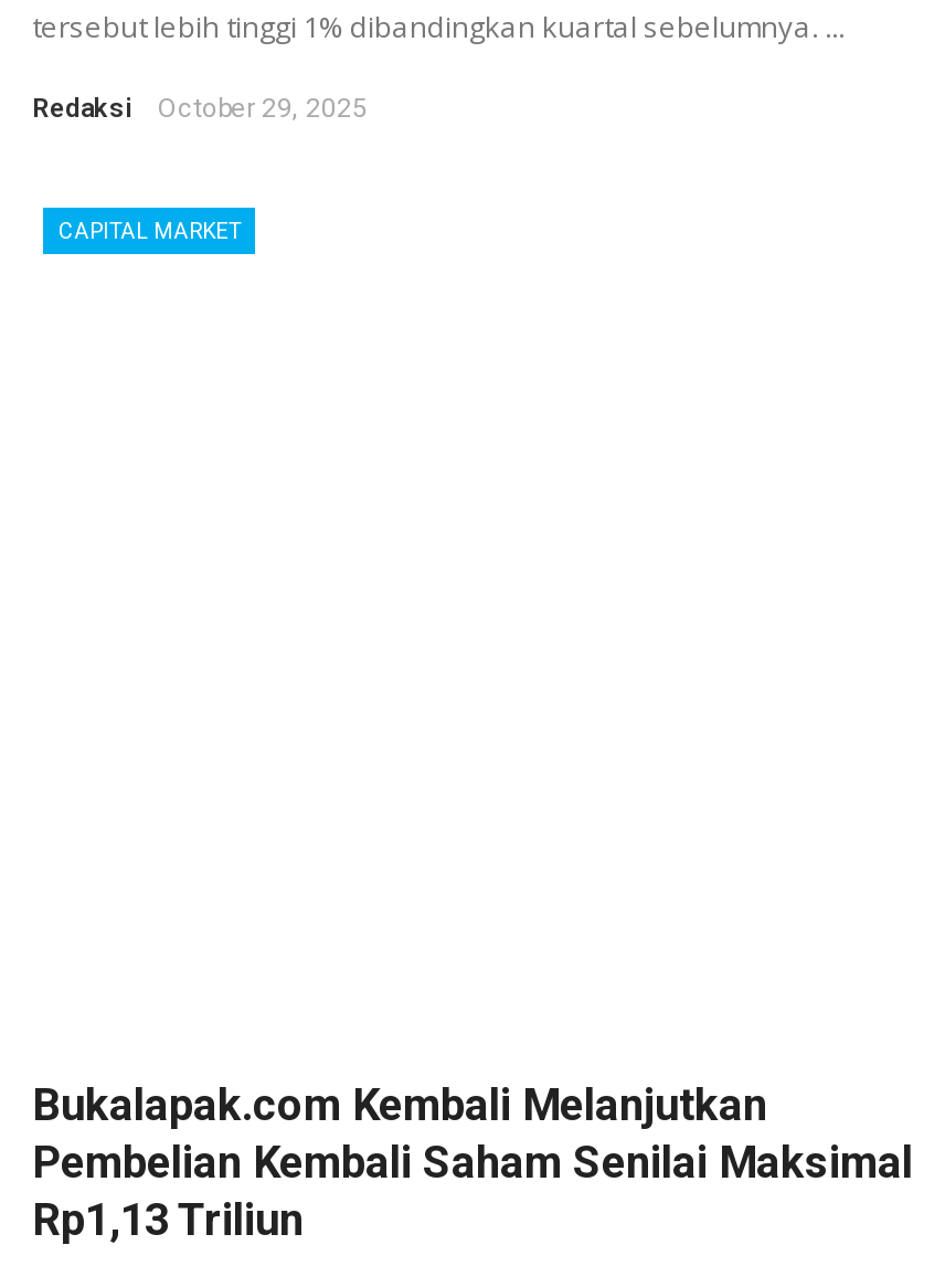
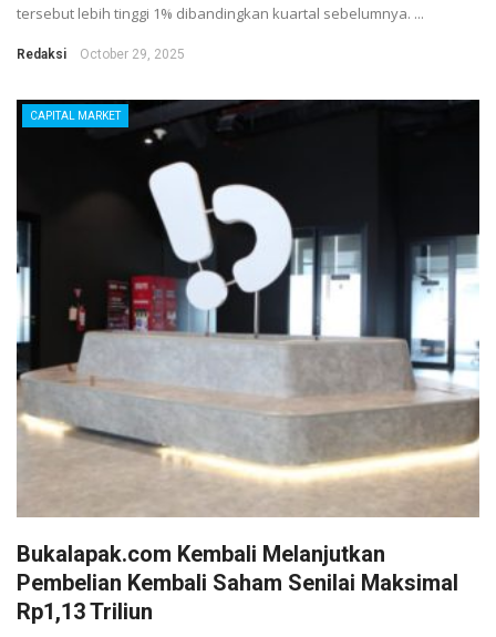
+ [image]
